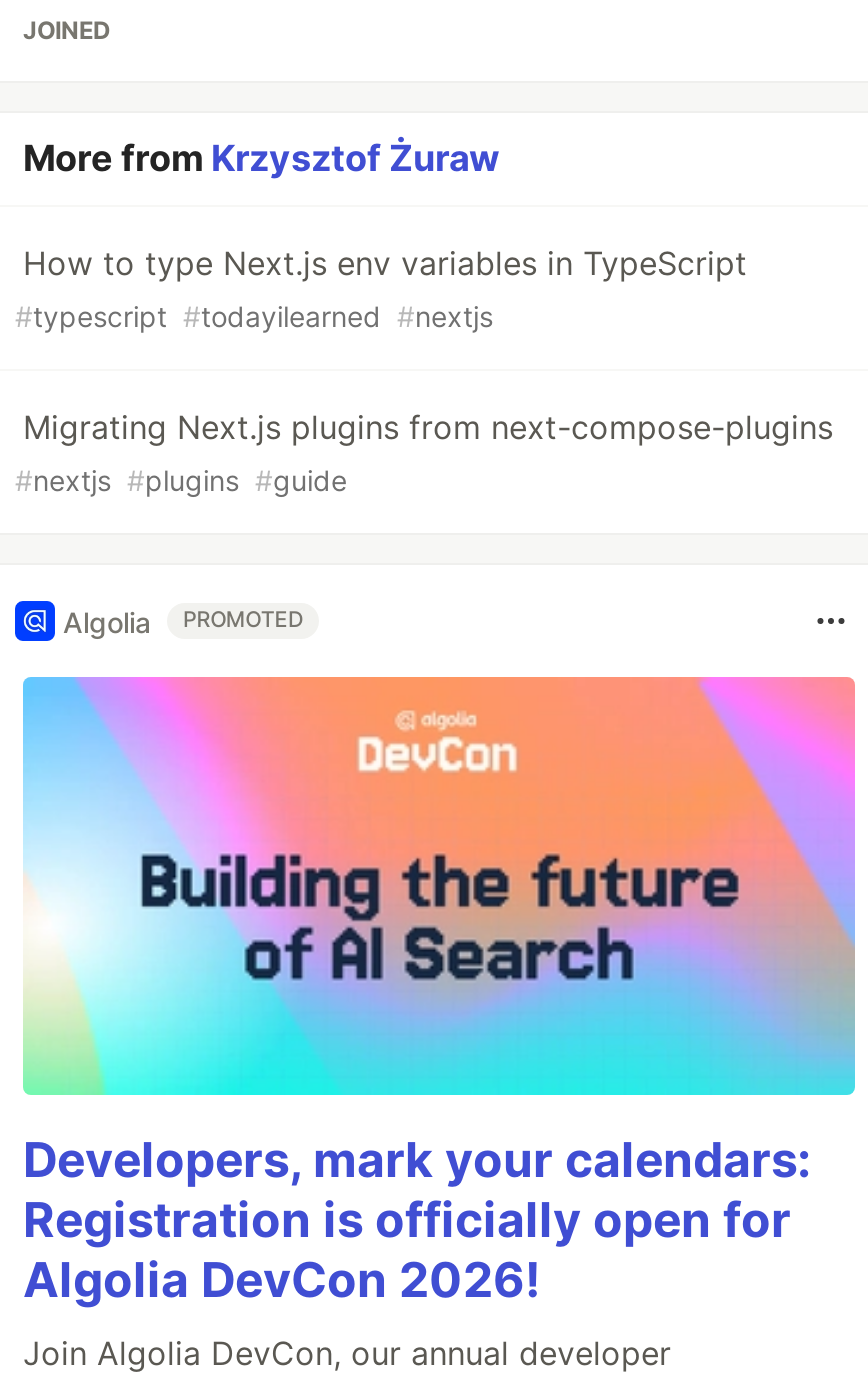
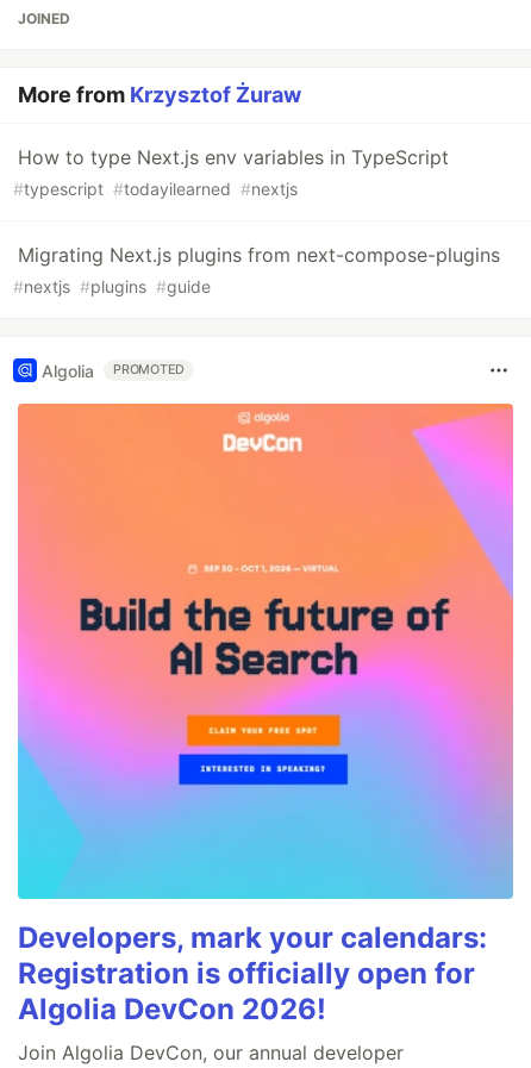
- [image]
+ [image]
